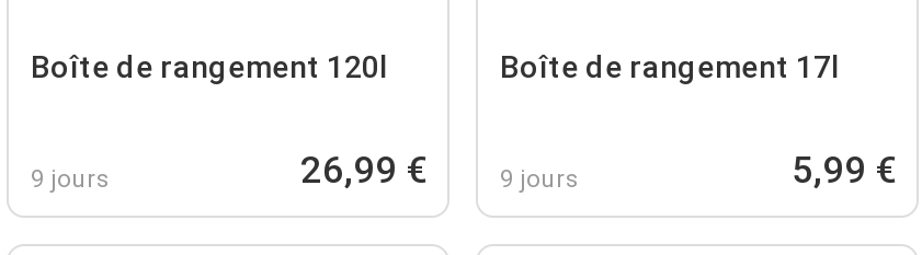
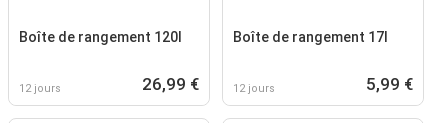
- 9 jours
+ 12 jours

- 9 jours
+ 12 jours
